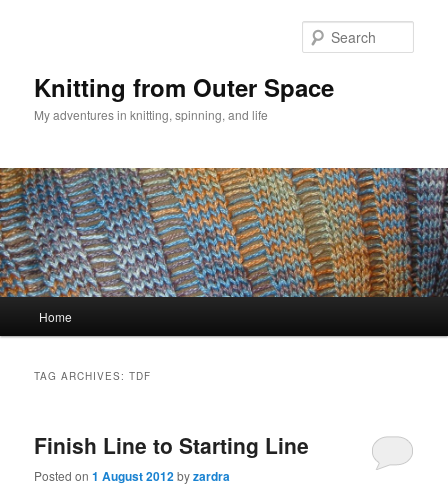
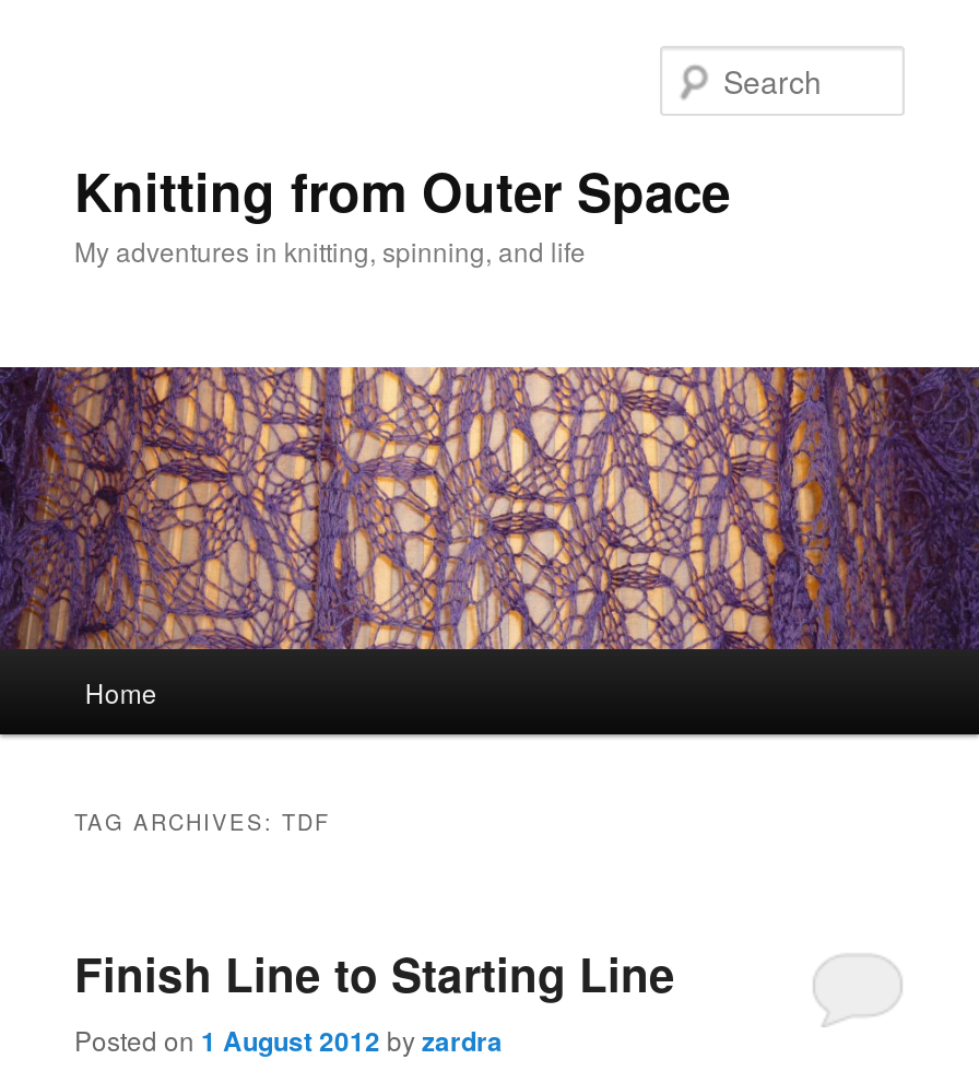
- [image]
+ [image]
